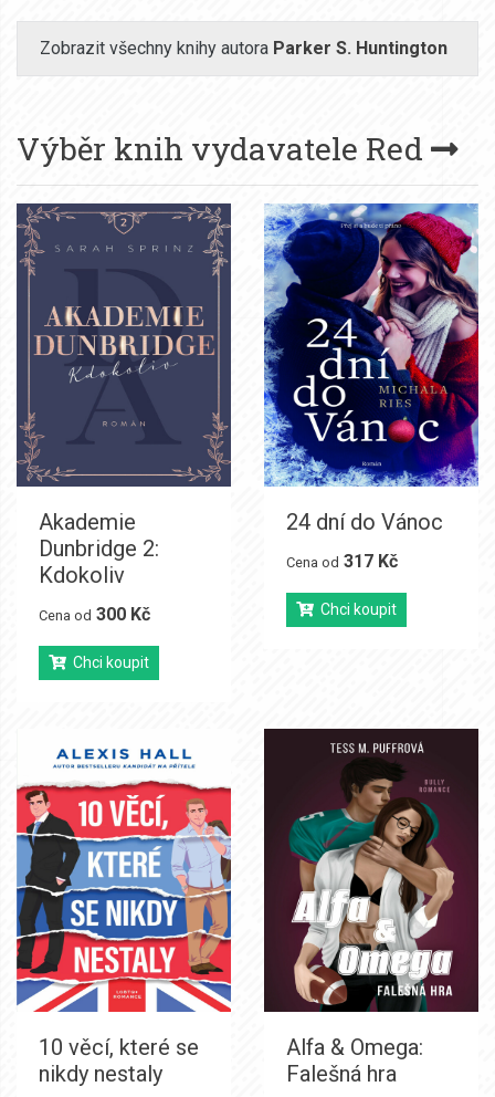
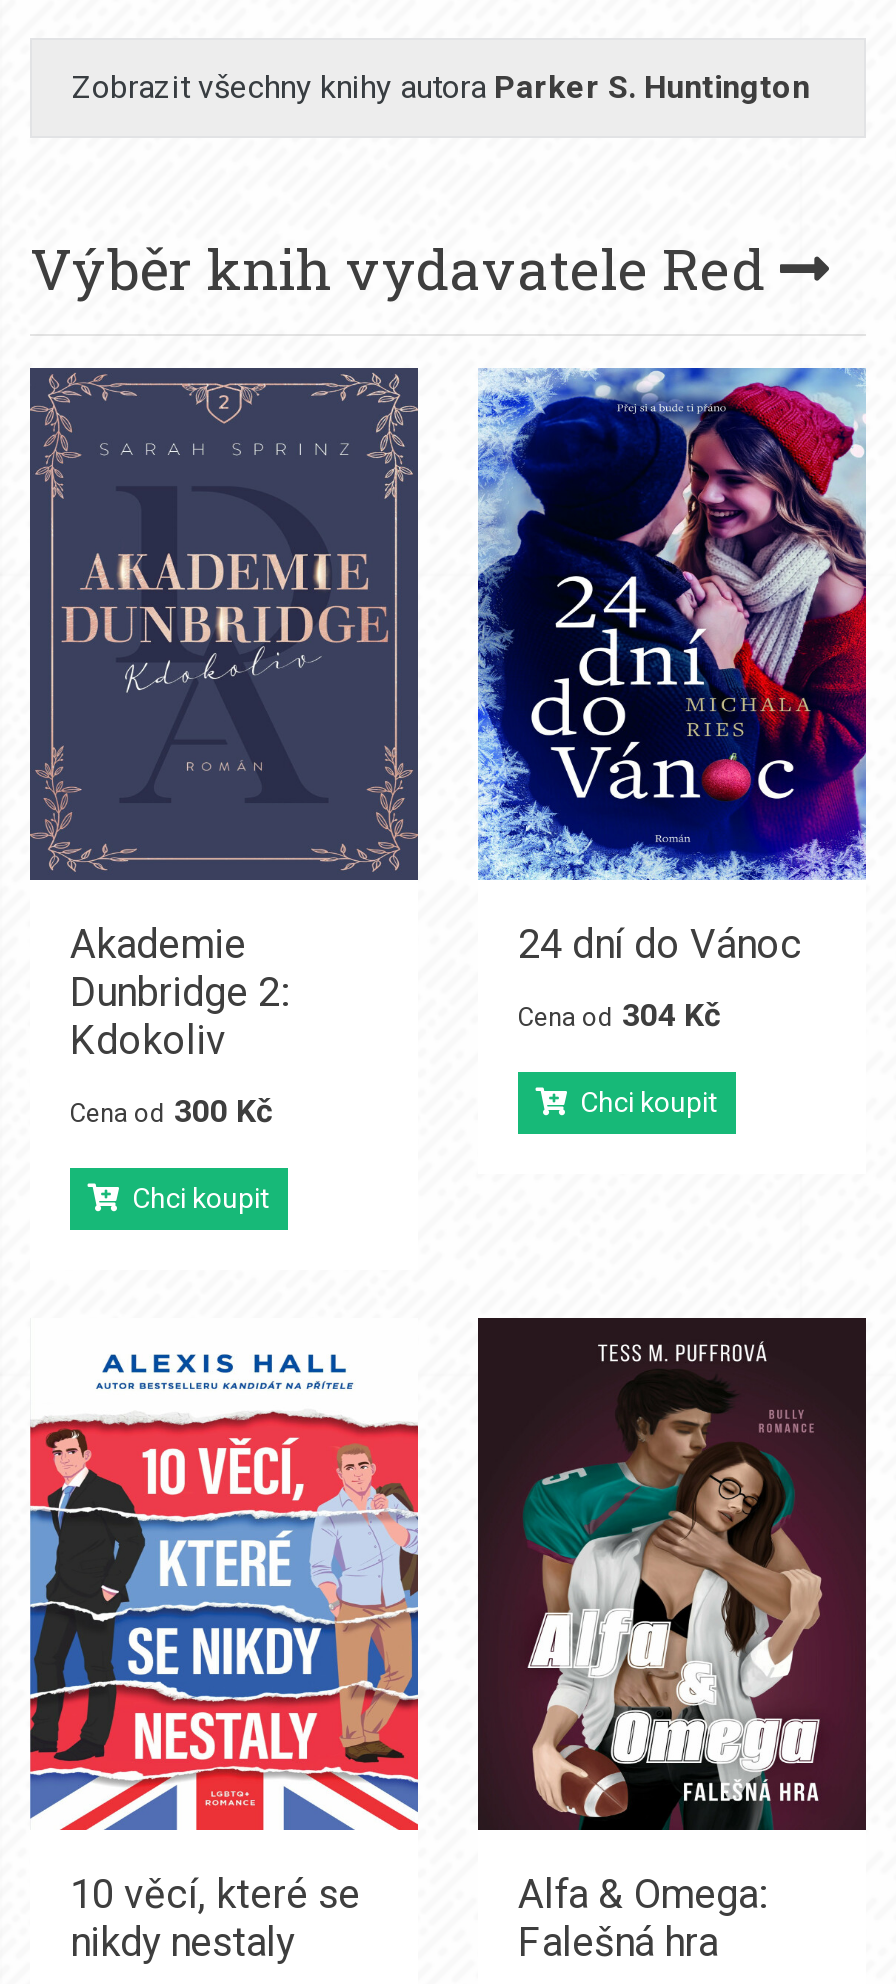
- Cena od 317 Kč
+ Cena od 304 Kč
